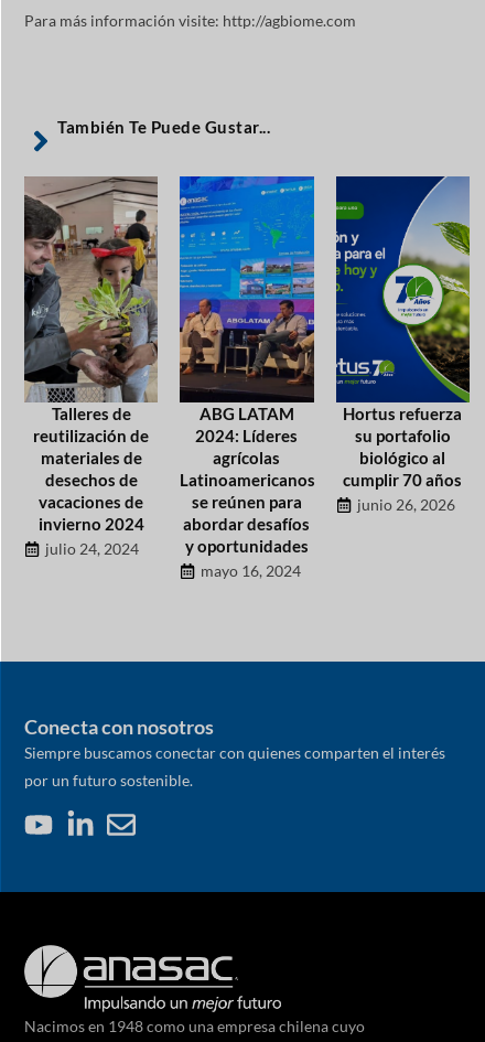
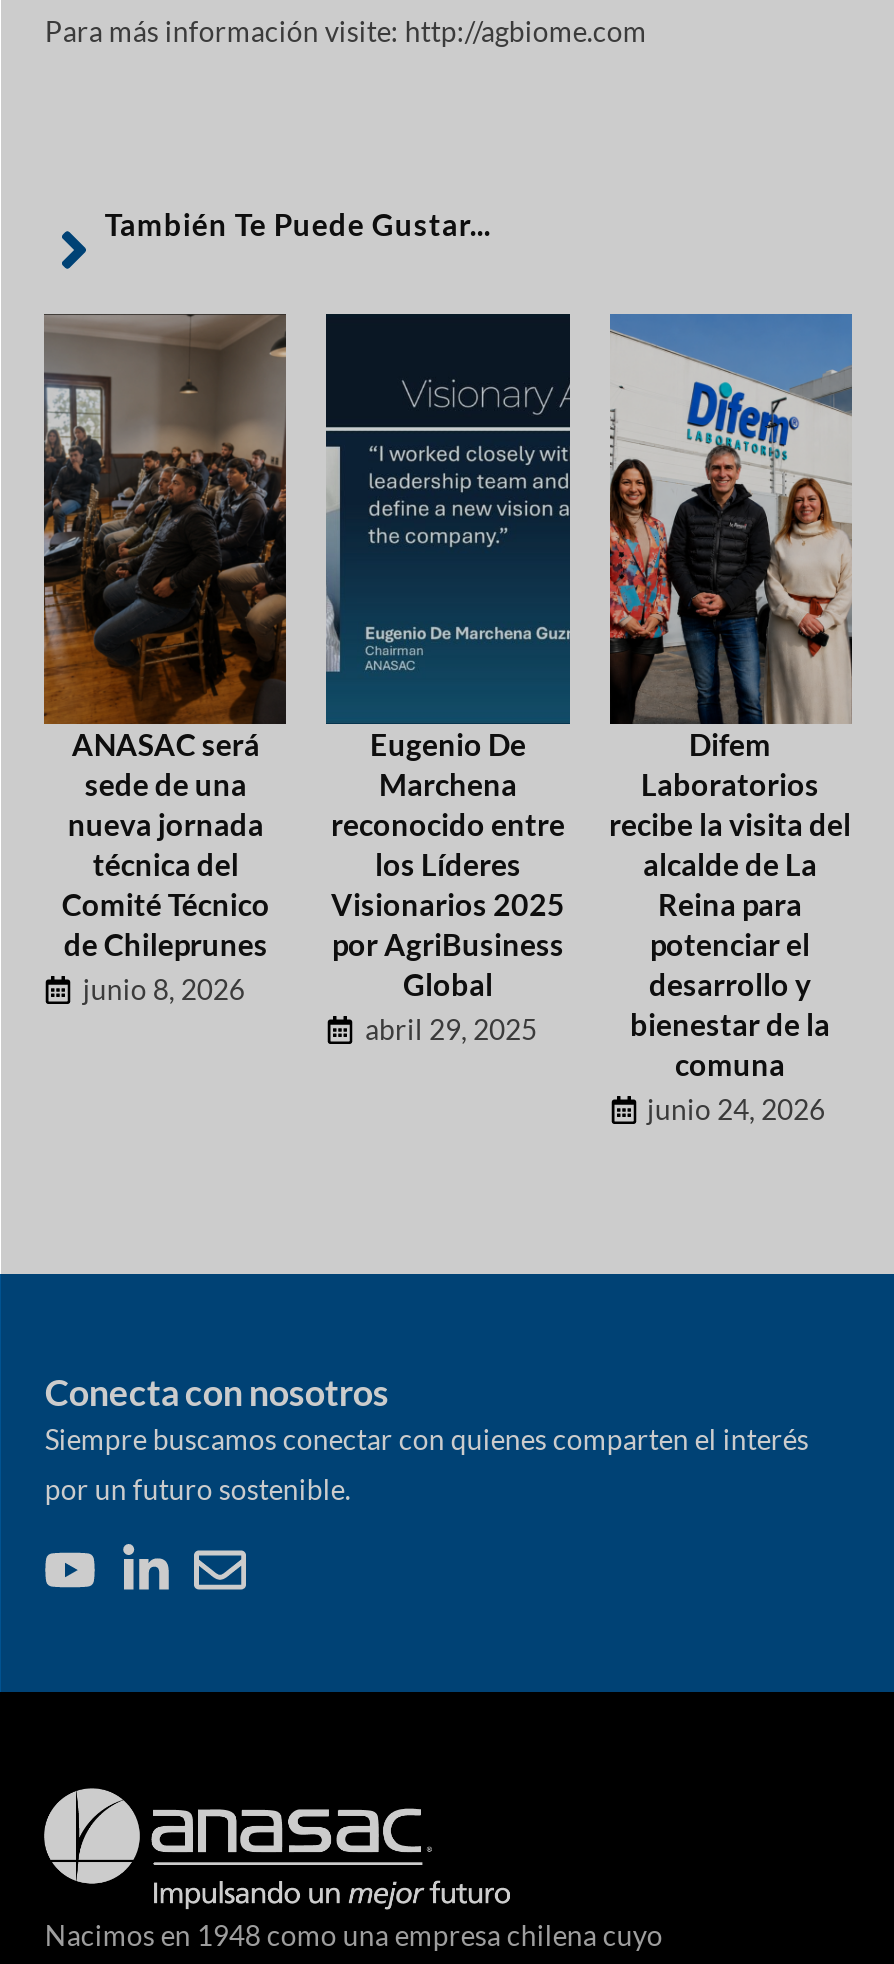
- [image]
+ [image]

- [image]
- ABG LATAM
- 2024: Líderes
- agrícolas
- Latinoamericanos
- se reúnen para
- abordar desafíos
- y oportunidades
- mayo 16, 2024
+ [image]
+ Eugenio De
+ Marchena
+ reconocido entre
+ los Líderes
+ Visionarios 2025
+ por AgriBusiness
+ Global
+ abril 29, 2025

- [image]
- Hortus refuerza
- su portafolio
- biológico al
- cumplir 70 años
- junio 26, 2026
+ [image]
+ Difem
+ Laboratorios
+ recibe la visita del
+ alcalde de La
+ Reina para
+ potenciar el
+ desarrollo y
+ bienestar de la
+ comuna
+ junio 24, 2026

- Talleres de
- reutilización de
- materiales de
- desechos de
- vacaciones de
- invierno 2024
- julio 24, 2024
+ ANASAC será
+ sede de una
+ nueva jornada
+ técnica del
+ Comité Técnico
+ de Chileprunes
+ junio 8, 2026
